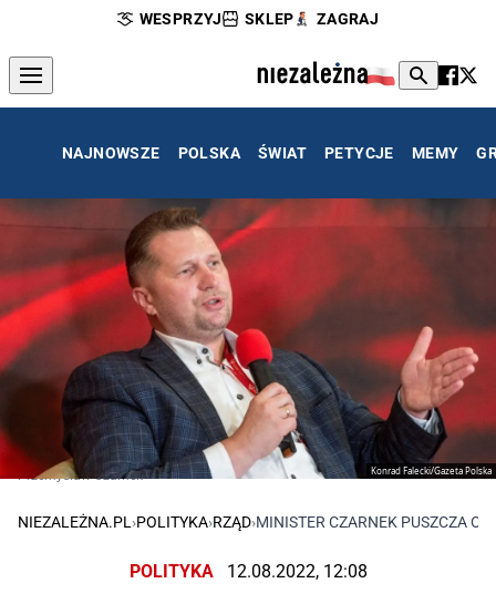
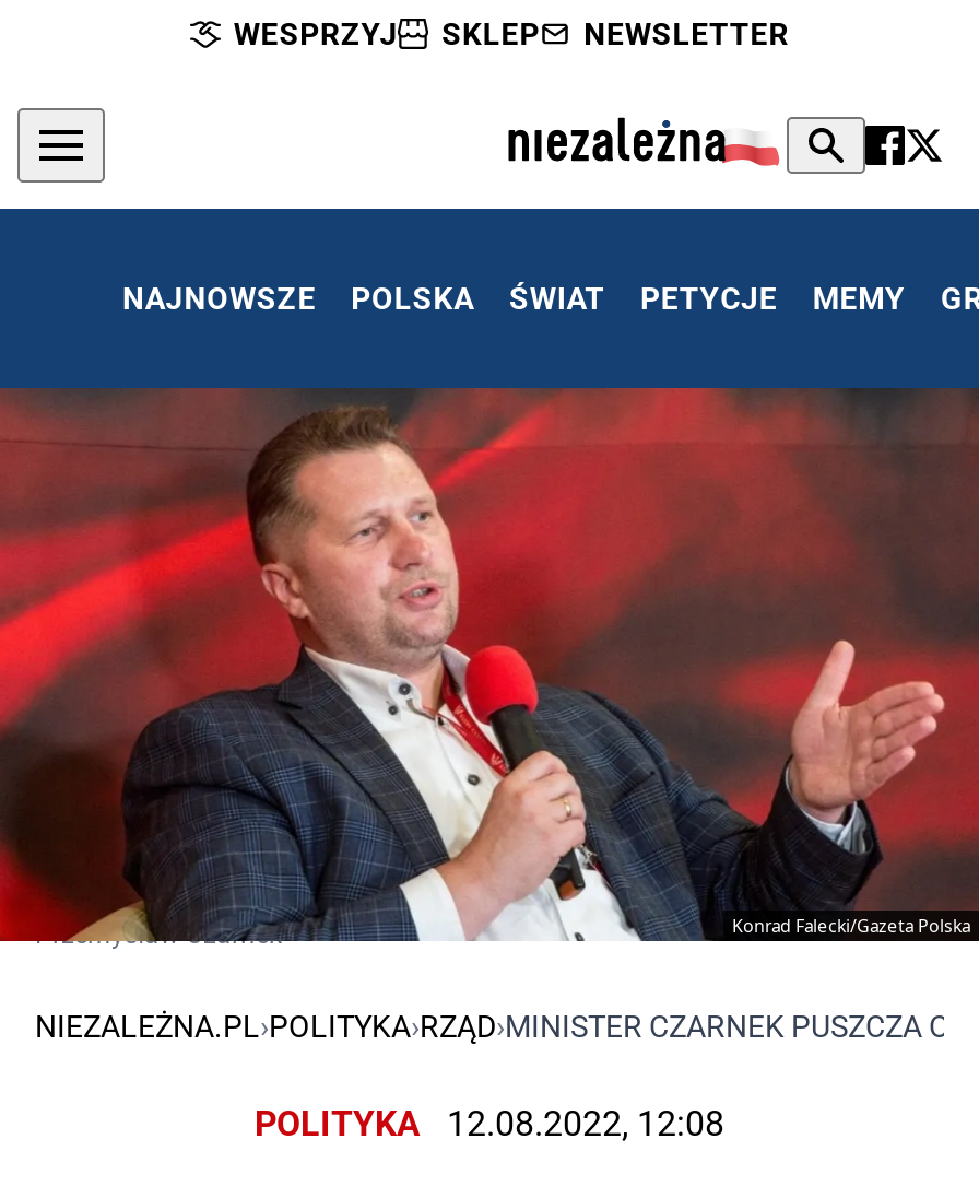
- ZAGRAJ
+ NEWSLETTER
